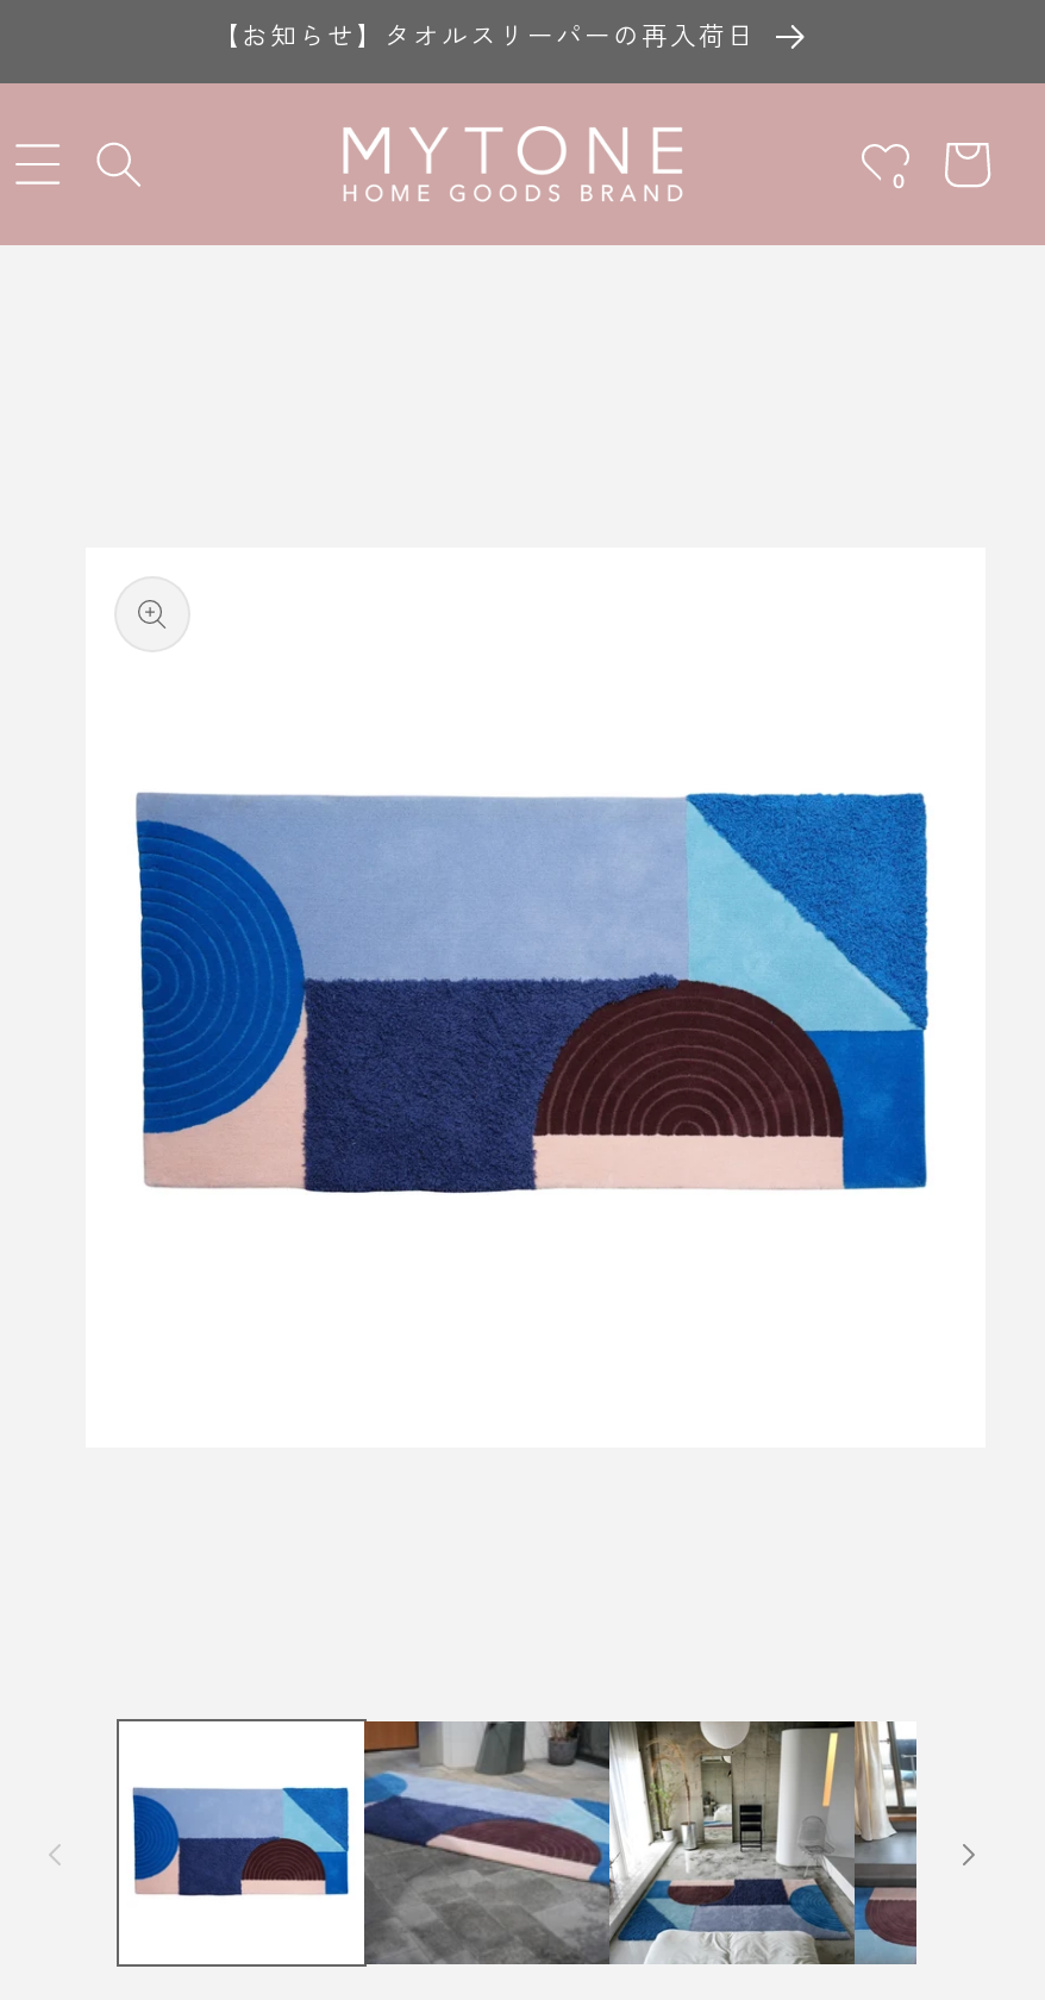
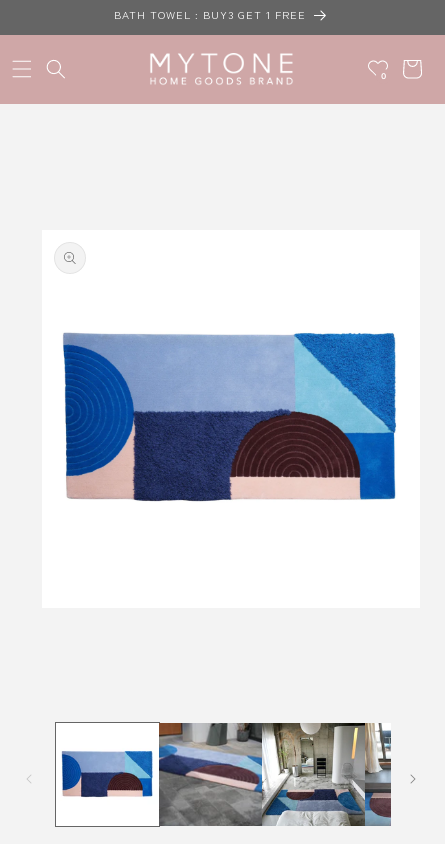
- 【お知らせ】タオルスリーパーの再入荷日
+ BATH TOWEL : BUY3 GET 1 FREE
